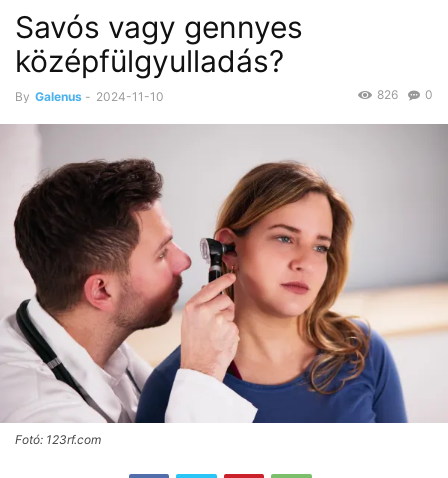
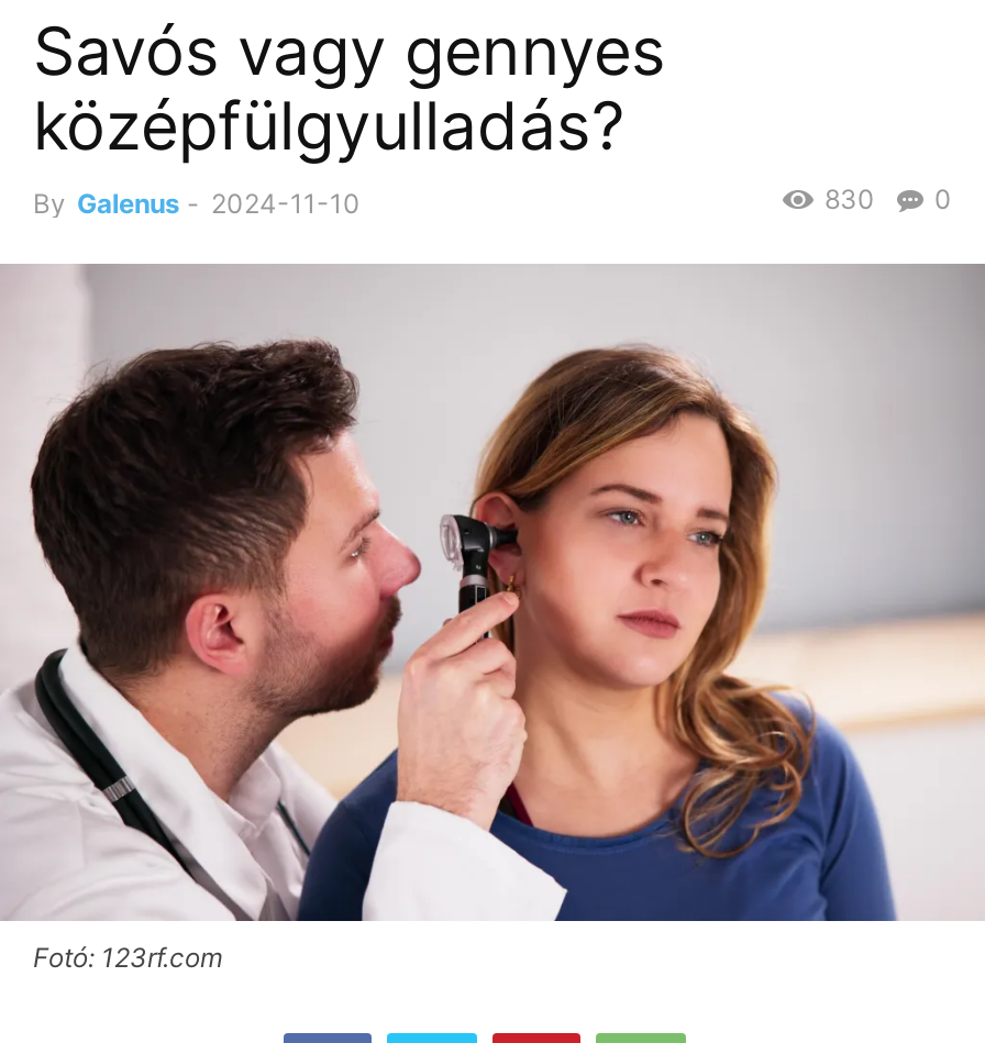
- 826 0
+ 830 0
